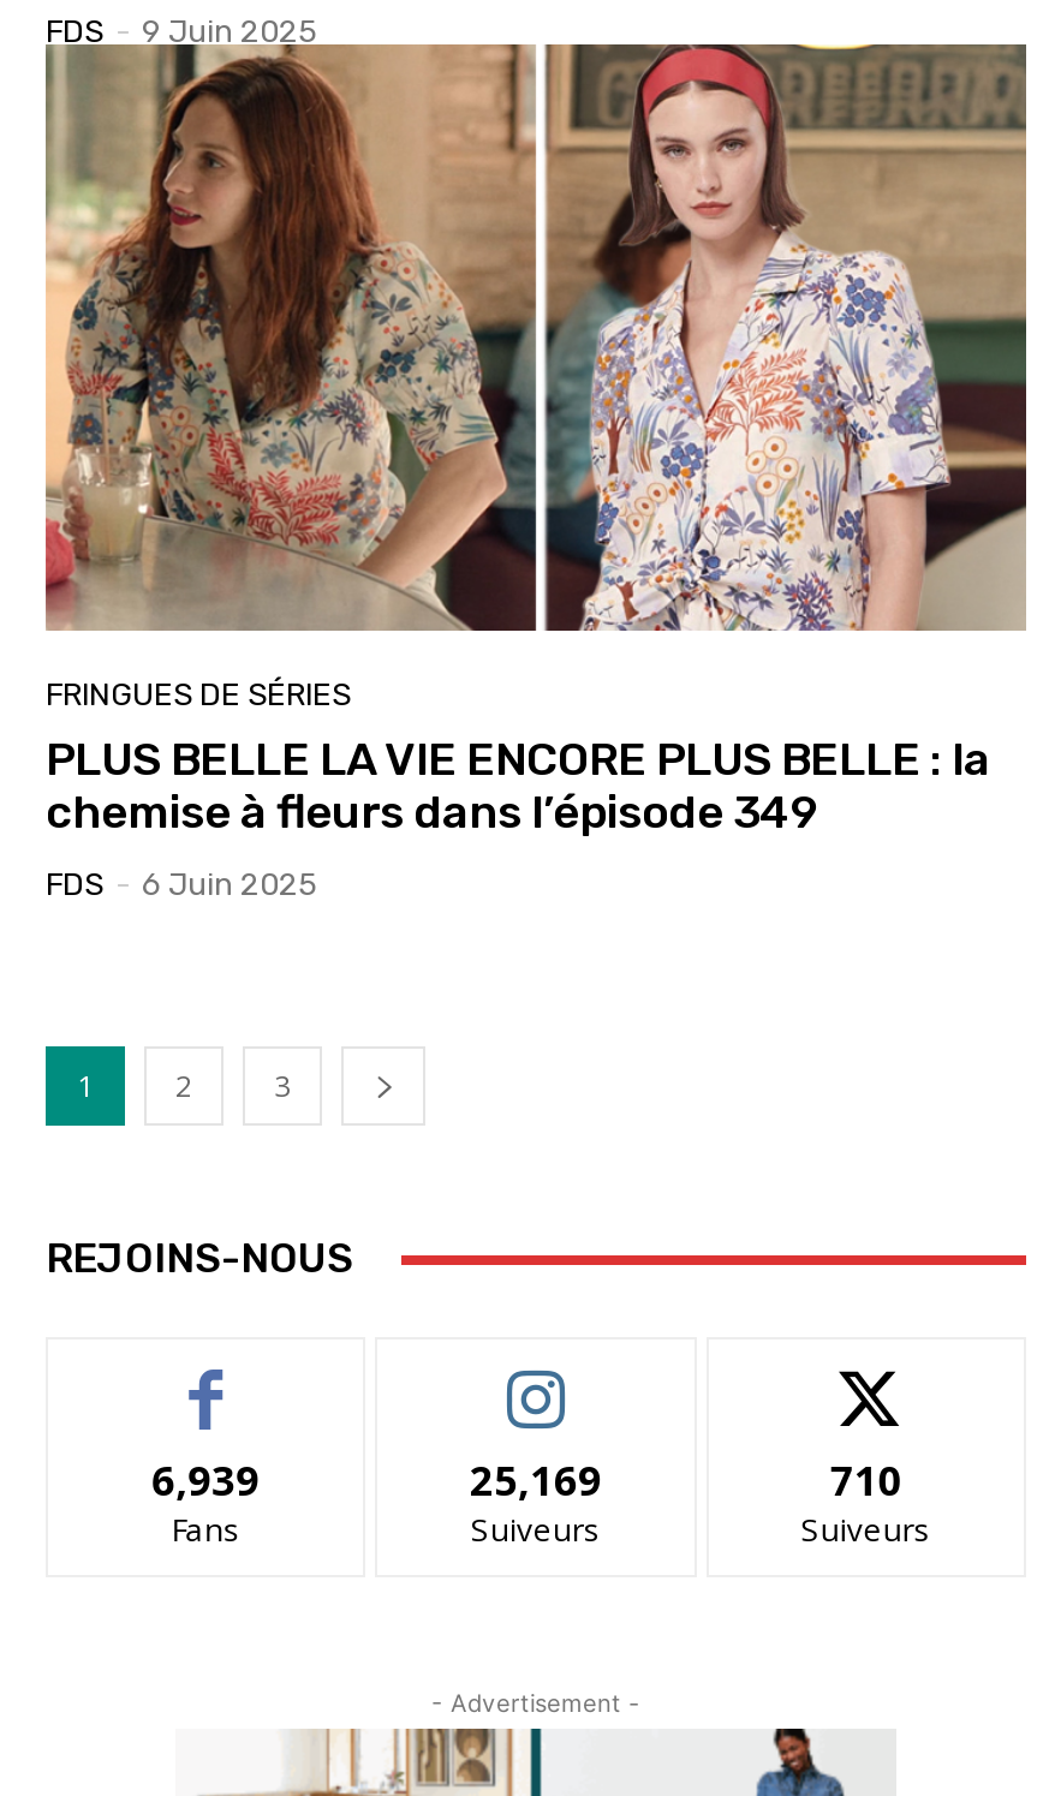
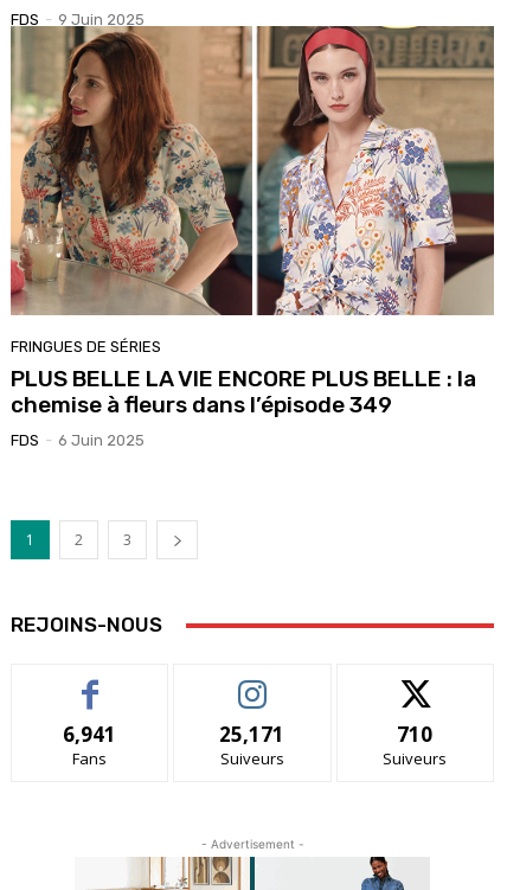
- 6,939
+ 6,941

- 25,169
+ 25,171
